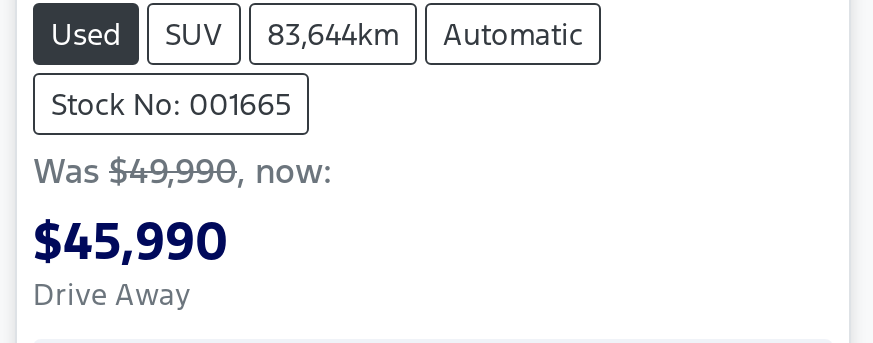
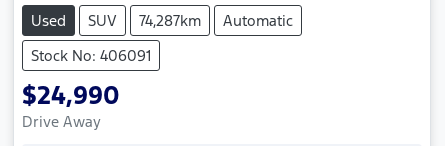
- Used SUV 83,644km Automatic
+ Used SUV 74,287km Automatic

- Stock No: 001665
- Was $49,990, now:
- $45,990
+ Stock No: 406091
+ $24,990
